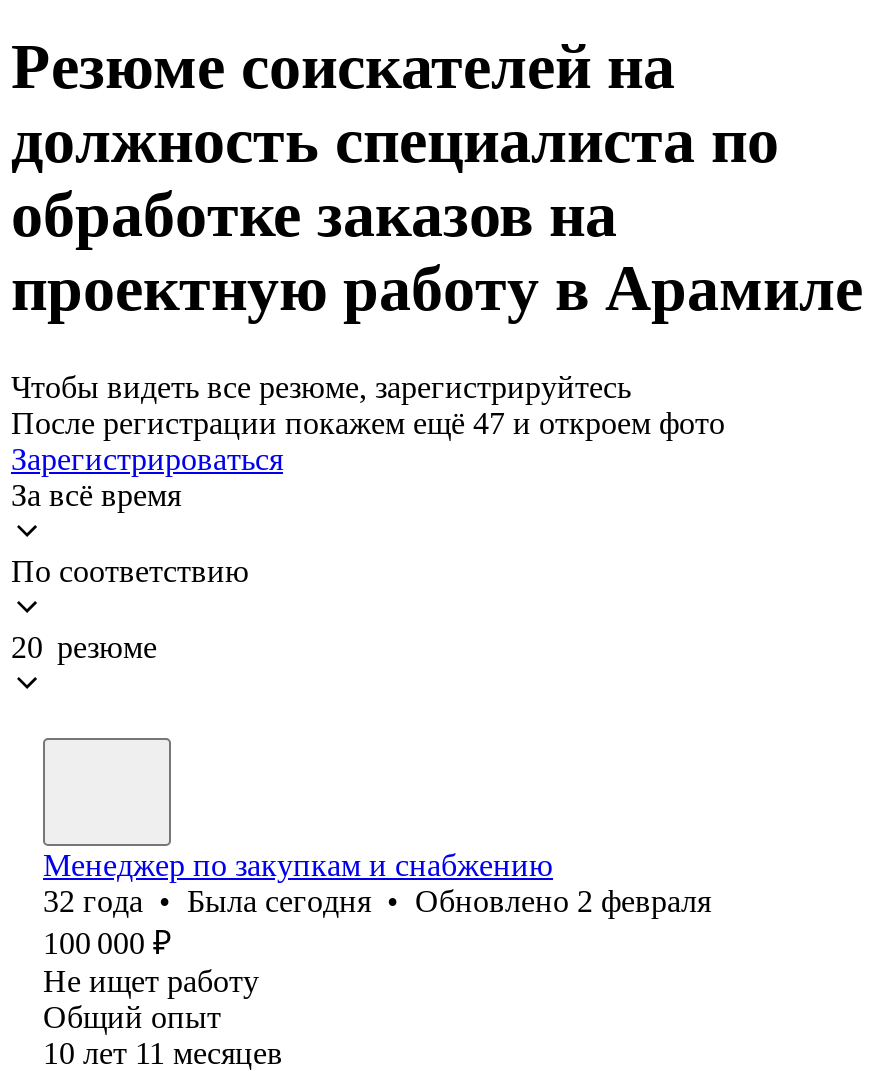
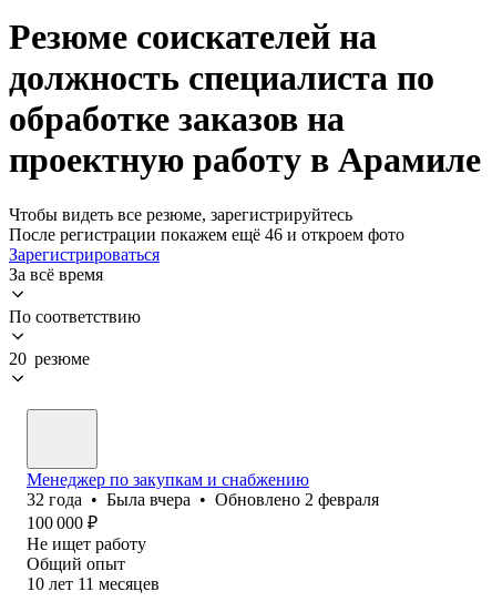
- После регистрации покажем ещё 47 и откроем фото
+ После регистрации покажем ещё 46 и откроем фото

- 32 года • Была сегодня • Обновлено 2 февраля
+ 32 года • Была вчера • Обновлено 2 февраля
